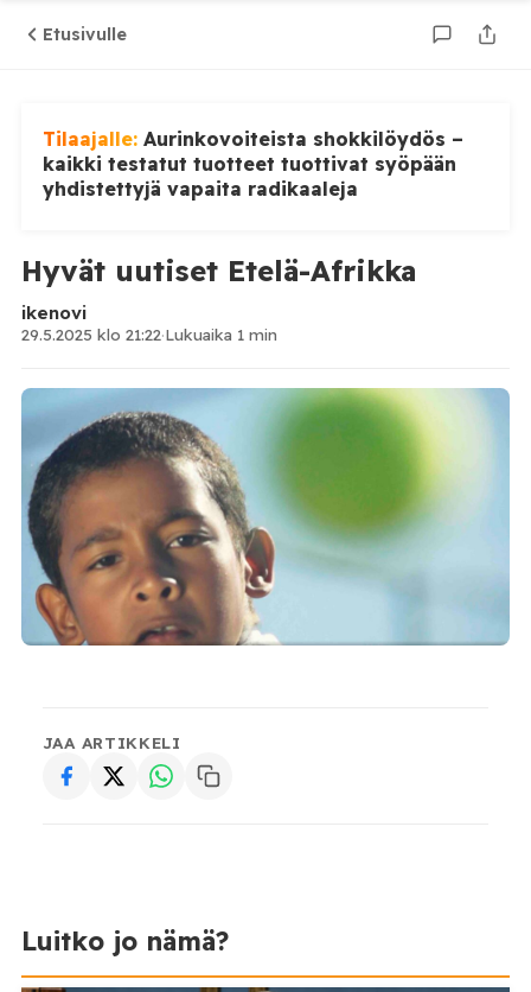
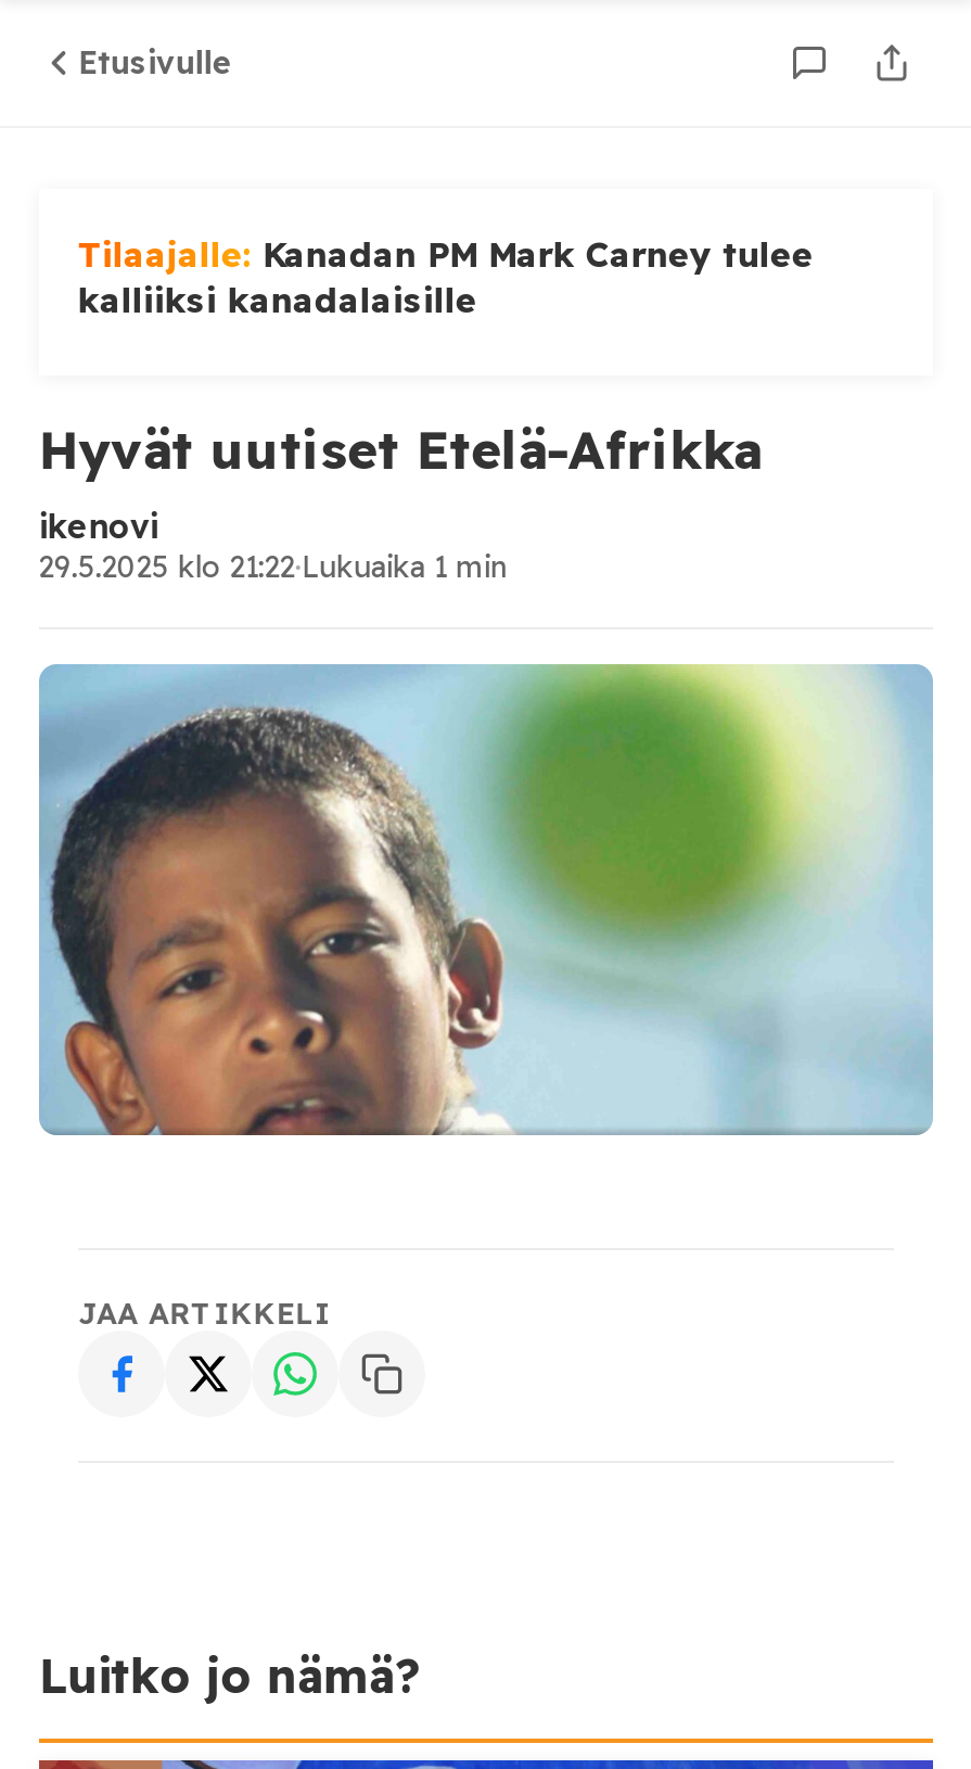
- Tilaajalle: Aurinkovoiteista shokkilöydös –
- kaikki testatut tuotteet tuottivat syöpään
- yhdistettyjä vapaita radikaaleja
+ Tilaajalle: Kanadan PM Mark Carney tulee
+ kalliiksi kanadalaisille
